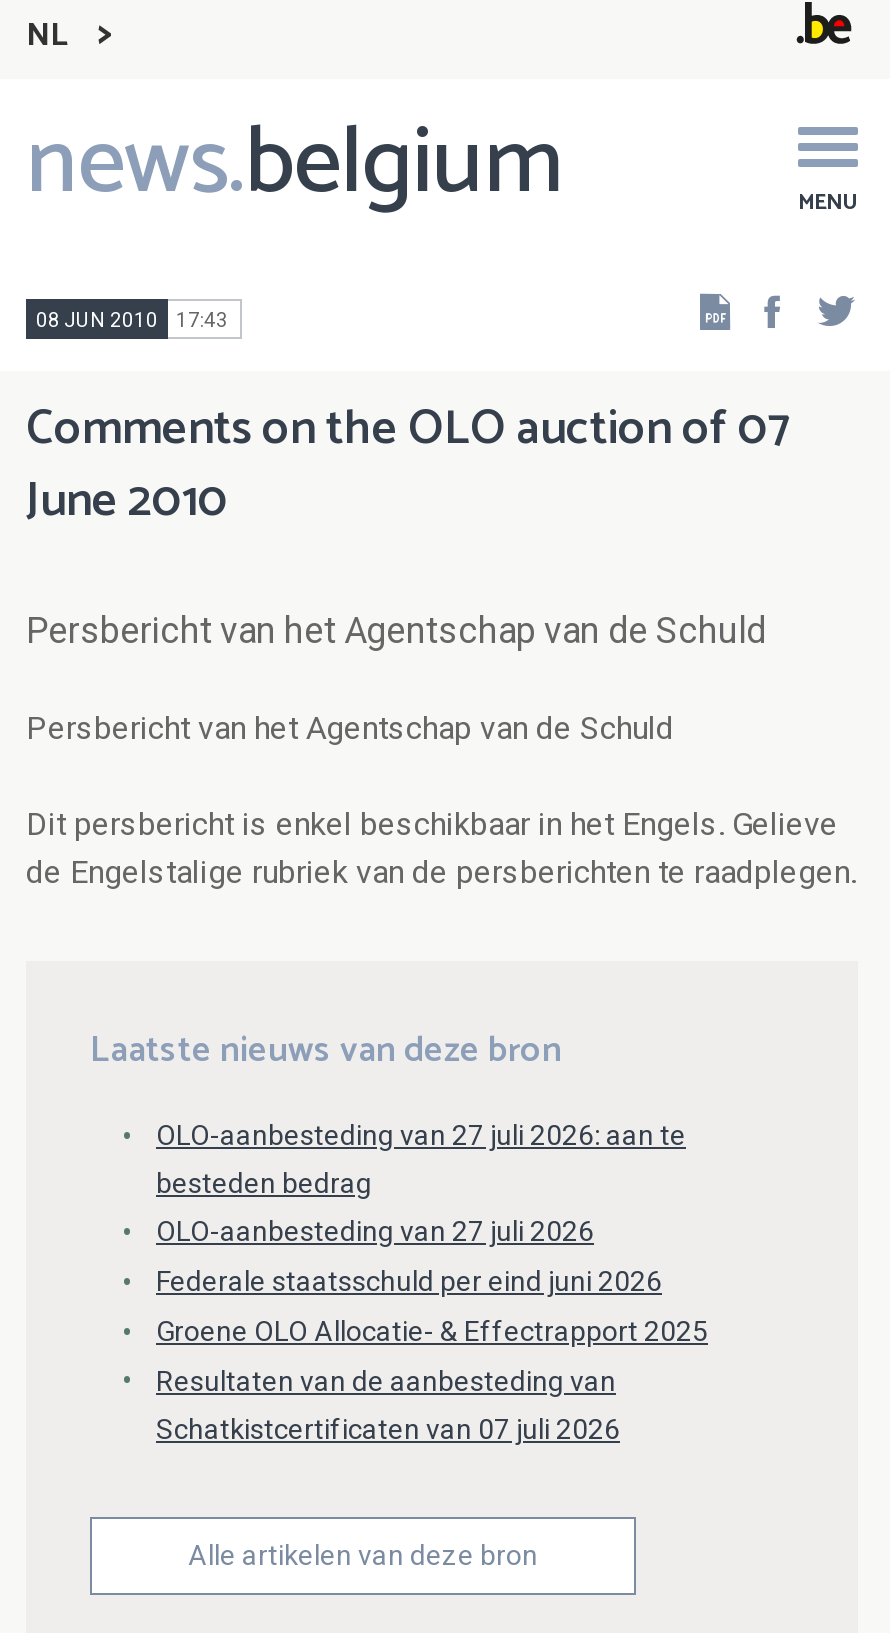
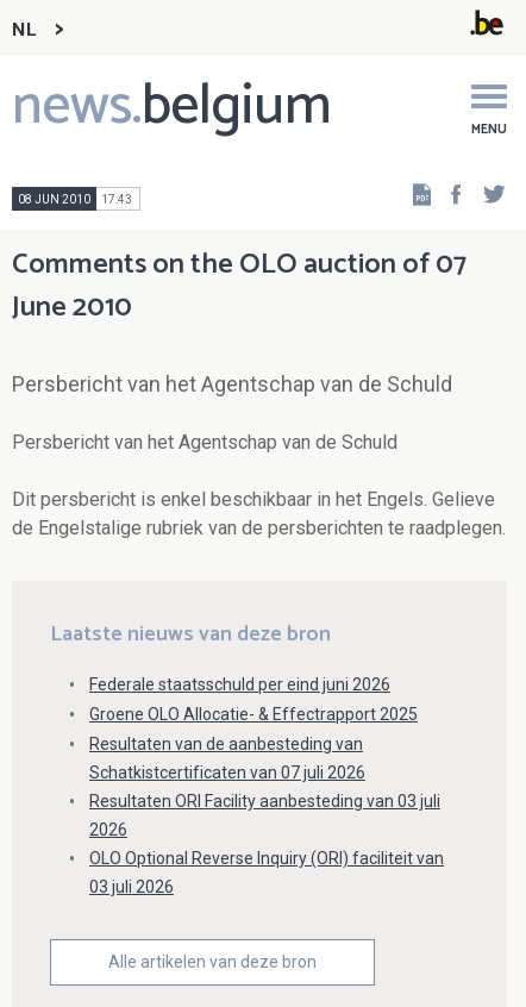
- OLO-aanbesteding van 27 juli 2026: aan te
- besteden bedrag
- OLO-aanbesteding van 27 juli 2026

moved up: Federale staatsschuld per eind juni 2026 | Groene OLO Allocatie- & Effectrapport 2025 | Resultaten van de aanbesteding van | Schatkistcertificaten van 07 juli 2026

+ Resultaten ORI Facility aanbesteding van 03 juli
+ 2026
+ OLO Optional Reverse Inquiry (ORI) faciliteit van
+ 03 juli 2026
